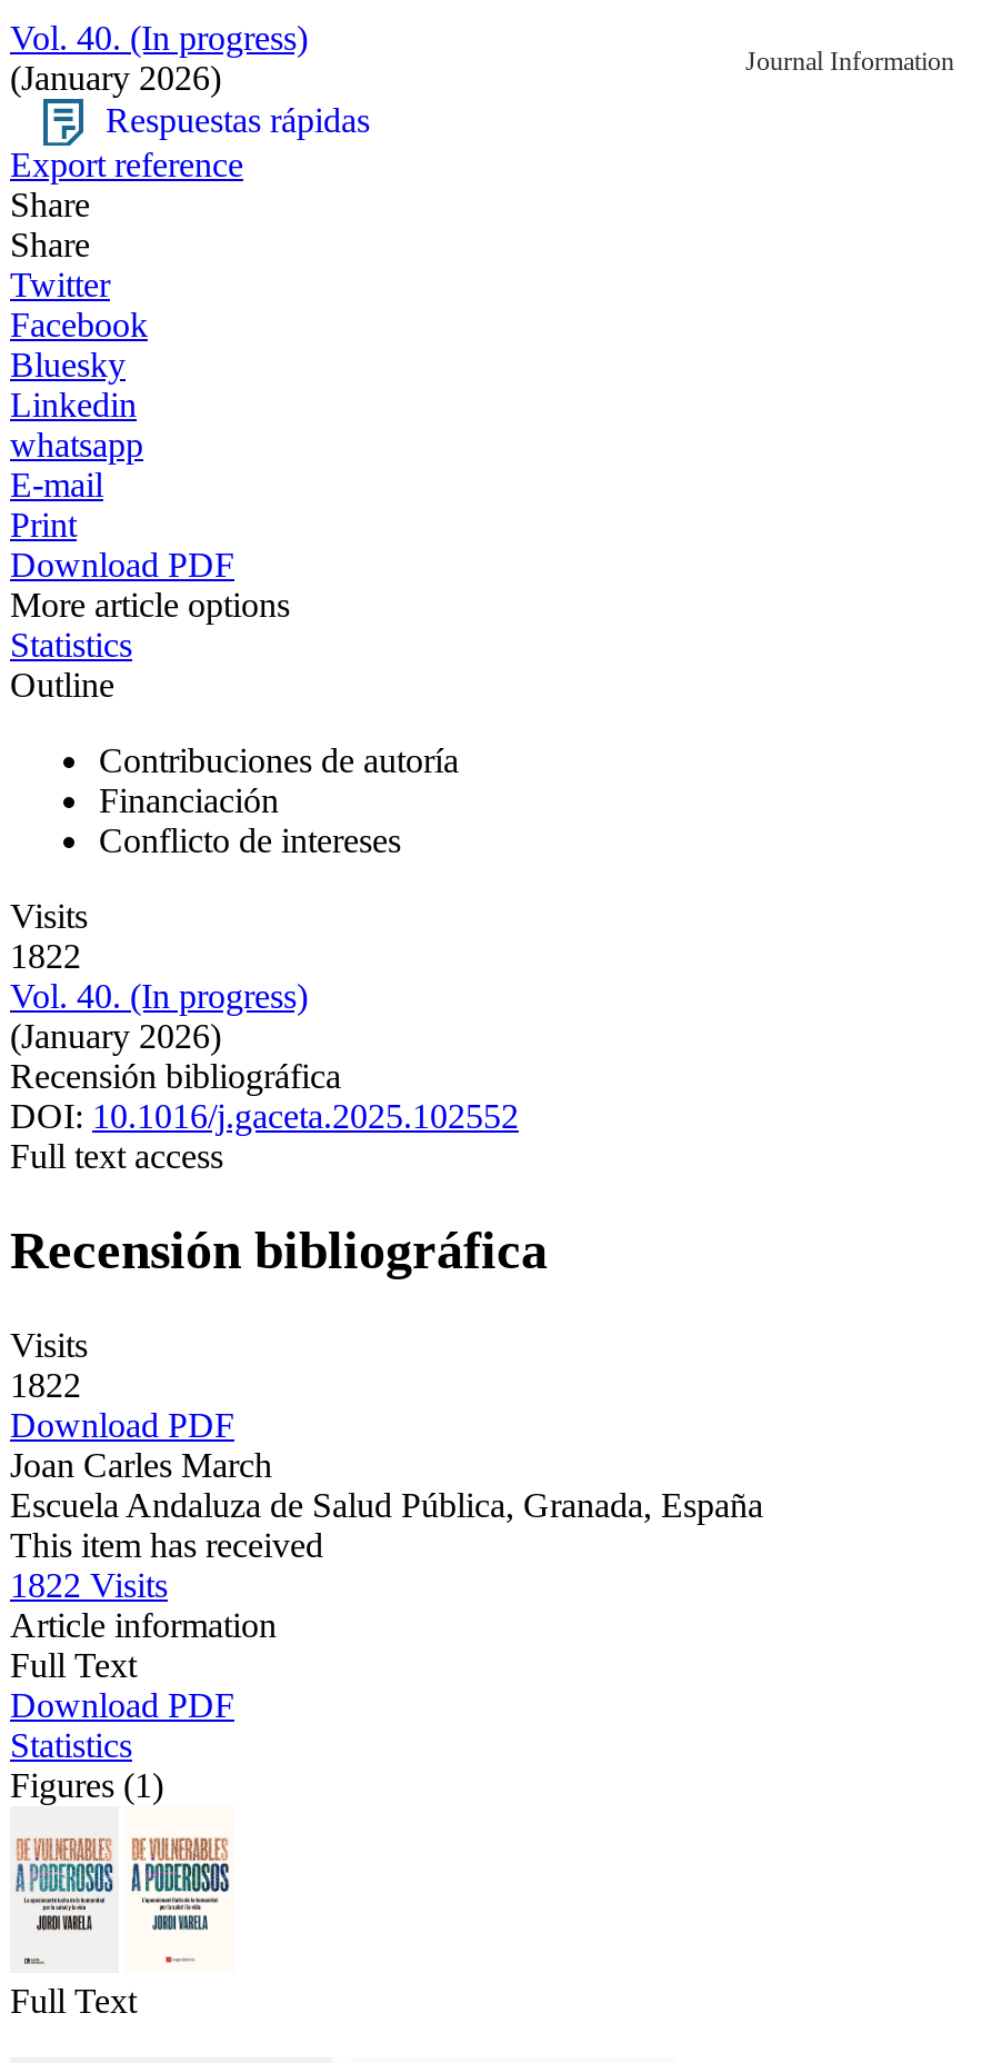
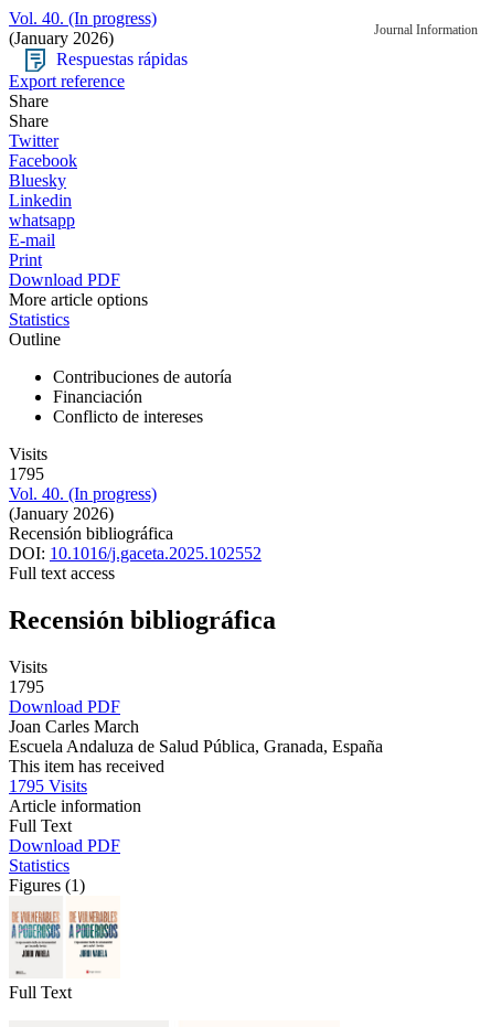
- 1822
+ 1795

- 1822
+ 1795

- 1822 Visits
+ 1795 Visits
